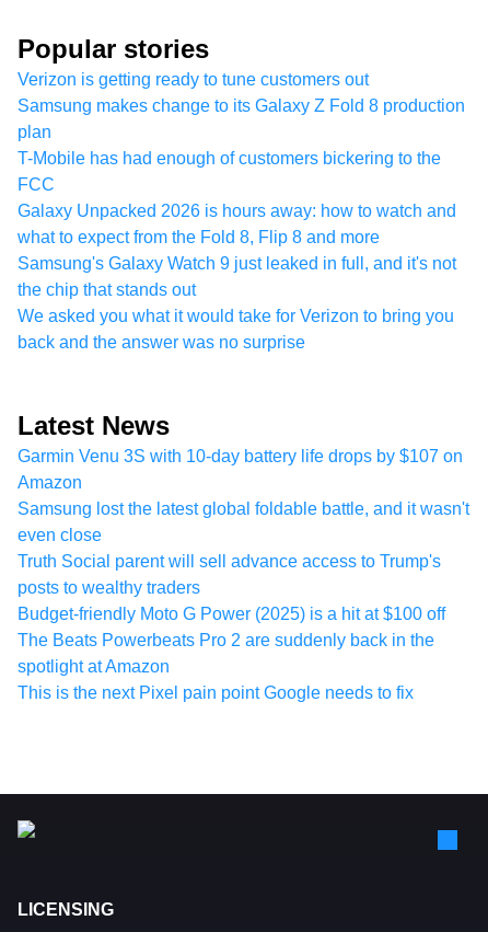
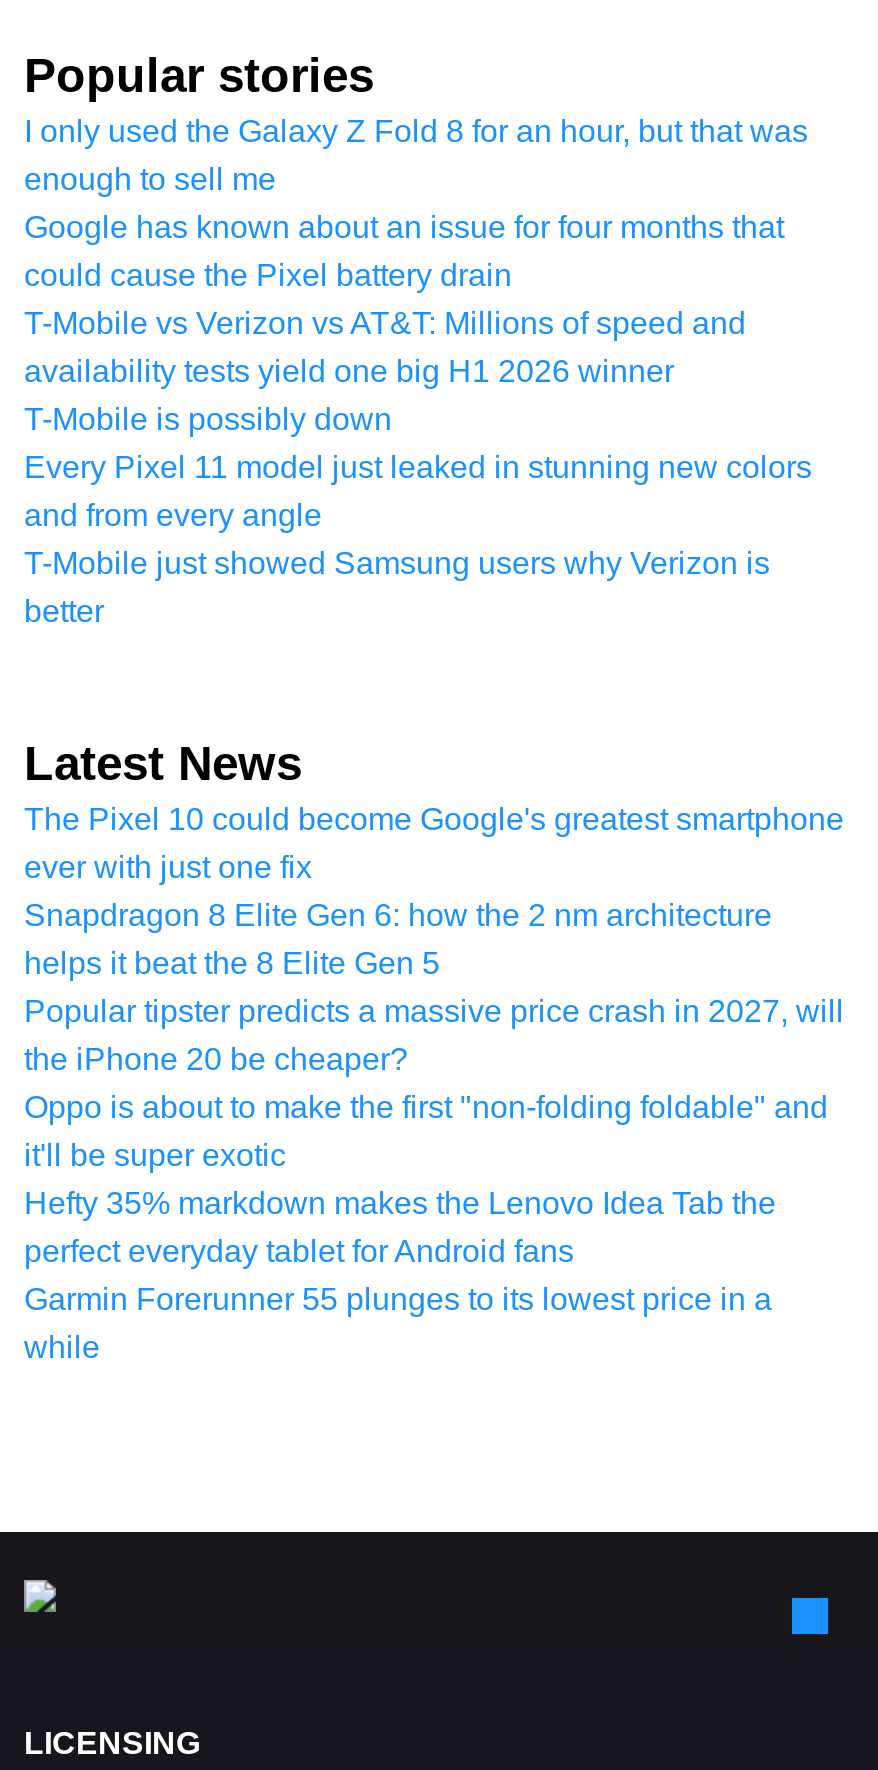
- Verizon is getting ready to tune customers out
- Samsung makes change to its Galaxy Z Fold 8 production
- plan
- T-Mobile has had enough of customers bickering to the
- FCC
- Galaxy Unpacked 2026 is hours away: how to watch and
- what to expect from the Fold 8, Flip 8 and more
- Samsung's Galaxy Watch 9 just leaked in full, and it's not
- the chip that stands out
- We asked you what it would take for Verizon to bring you
- back and the answer was no surprise
+ I only used the Galaxy Z Fold 8 for an hour, but that was
+ enough to sell me
+ Google has known about an issue for four months that
+ could cause the Pixel battery drain
+ T-Mobile vs Verizon vs AT&T: Millions of speed and
+ availability tests yield one big H1 2026 winner
+ T-Mobile is possibly down
+ Every Pixel 11 model just leaked in stunning new colors
+ and from every angle
+ T-Mobile just showed Samsung users why Verizon is
+ better

- Garmin Venu 3S with 10-day battery life drops by $107 on
- Amazon
- Samsung lost the latest global foldable battle, and it wasn't
- even close
- Truth Social parent will sell advance access to Trump's
- posts to wealthy traders
- Budget-friendly Moto G Power (2025) is a hit at $100 off
- The Beats Powerbeats Pro 2 are suddenly back in the
- spotlight at Amazon
- This is the next Pixel pain point Google needs to fix
+ The Pixel 10 could become Google's greatest smartphone
+ ever with just one fix
+ Snapdragon 8 Elite Gen 6: how the 2 nm architecture
+ helps it beat the 8 Elite Gen 5
+ Popular tipster predicts a massive price crash in 2027, will
+ the iPhone 20 be cheaper?
+ Oppo is about to make the first "non-folding foldable" and
+ it'll be super exotic
+ Hefty 35% markdown makes the Lenovo Idea Tab the
+ perfect everyday tablet for Android fans
+ Garmin Forerunner 55 plunges to its lowest price in a
+ while
